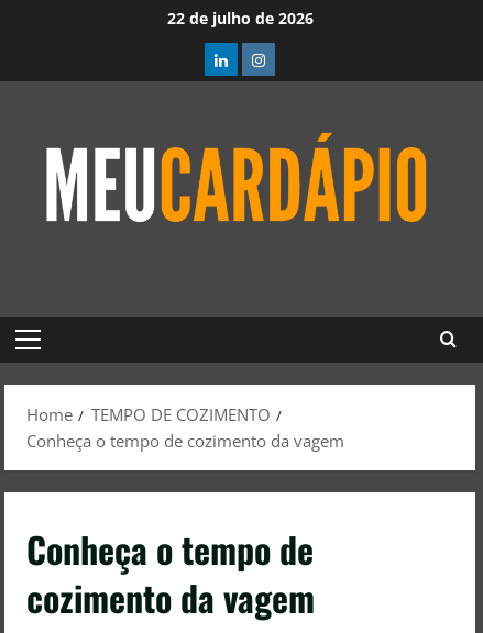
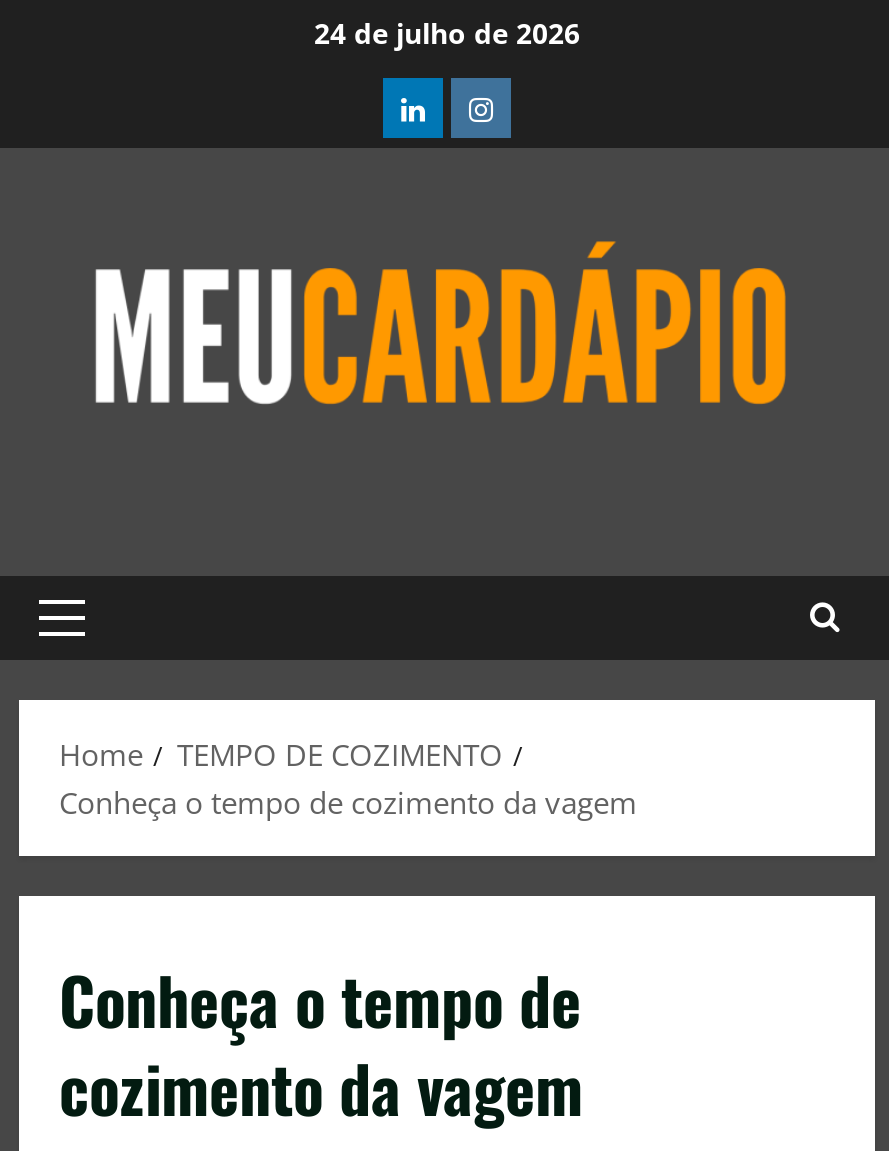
- 22 de julho de 2026
+ 24 de julho de 2026
